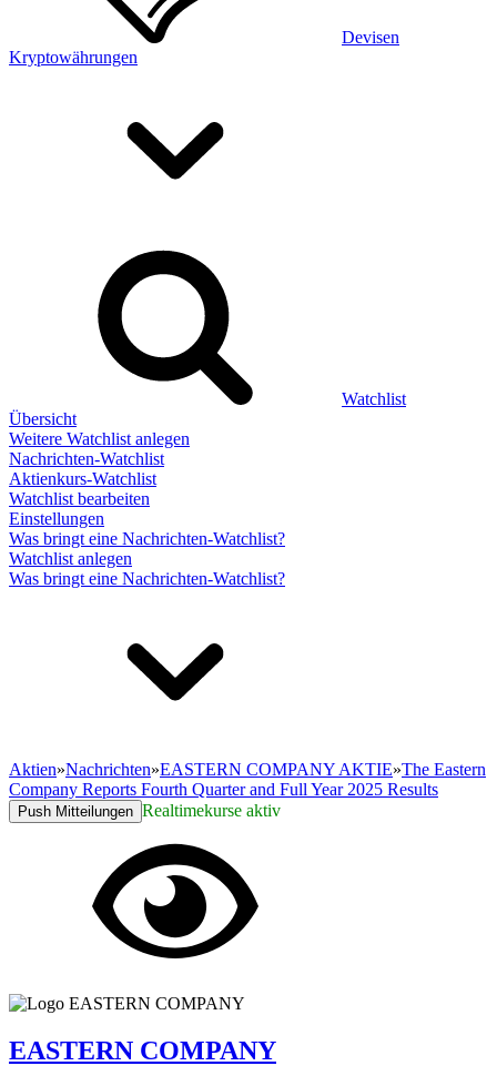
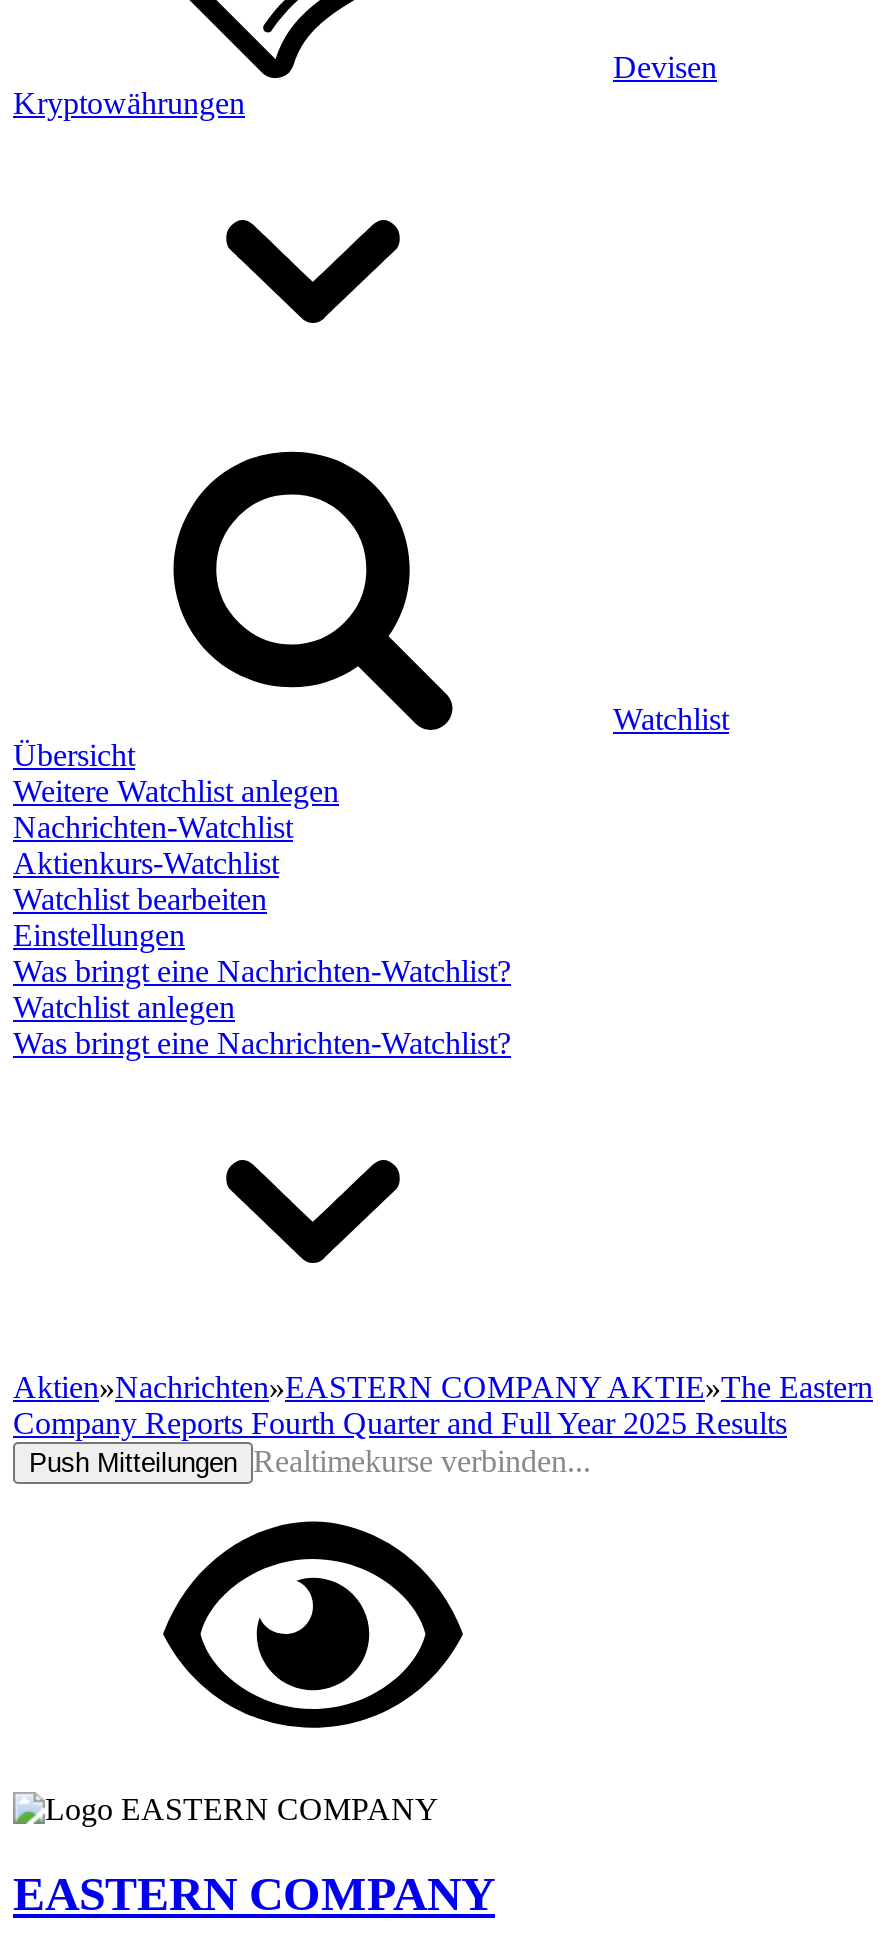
- Push Mitteilungen Realtimekurse aktiv
+ Push Mitteilungen Realtimekurse verbinden...
